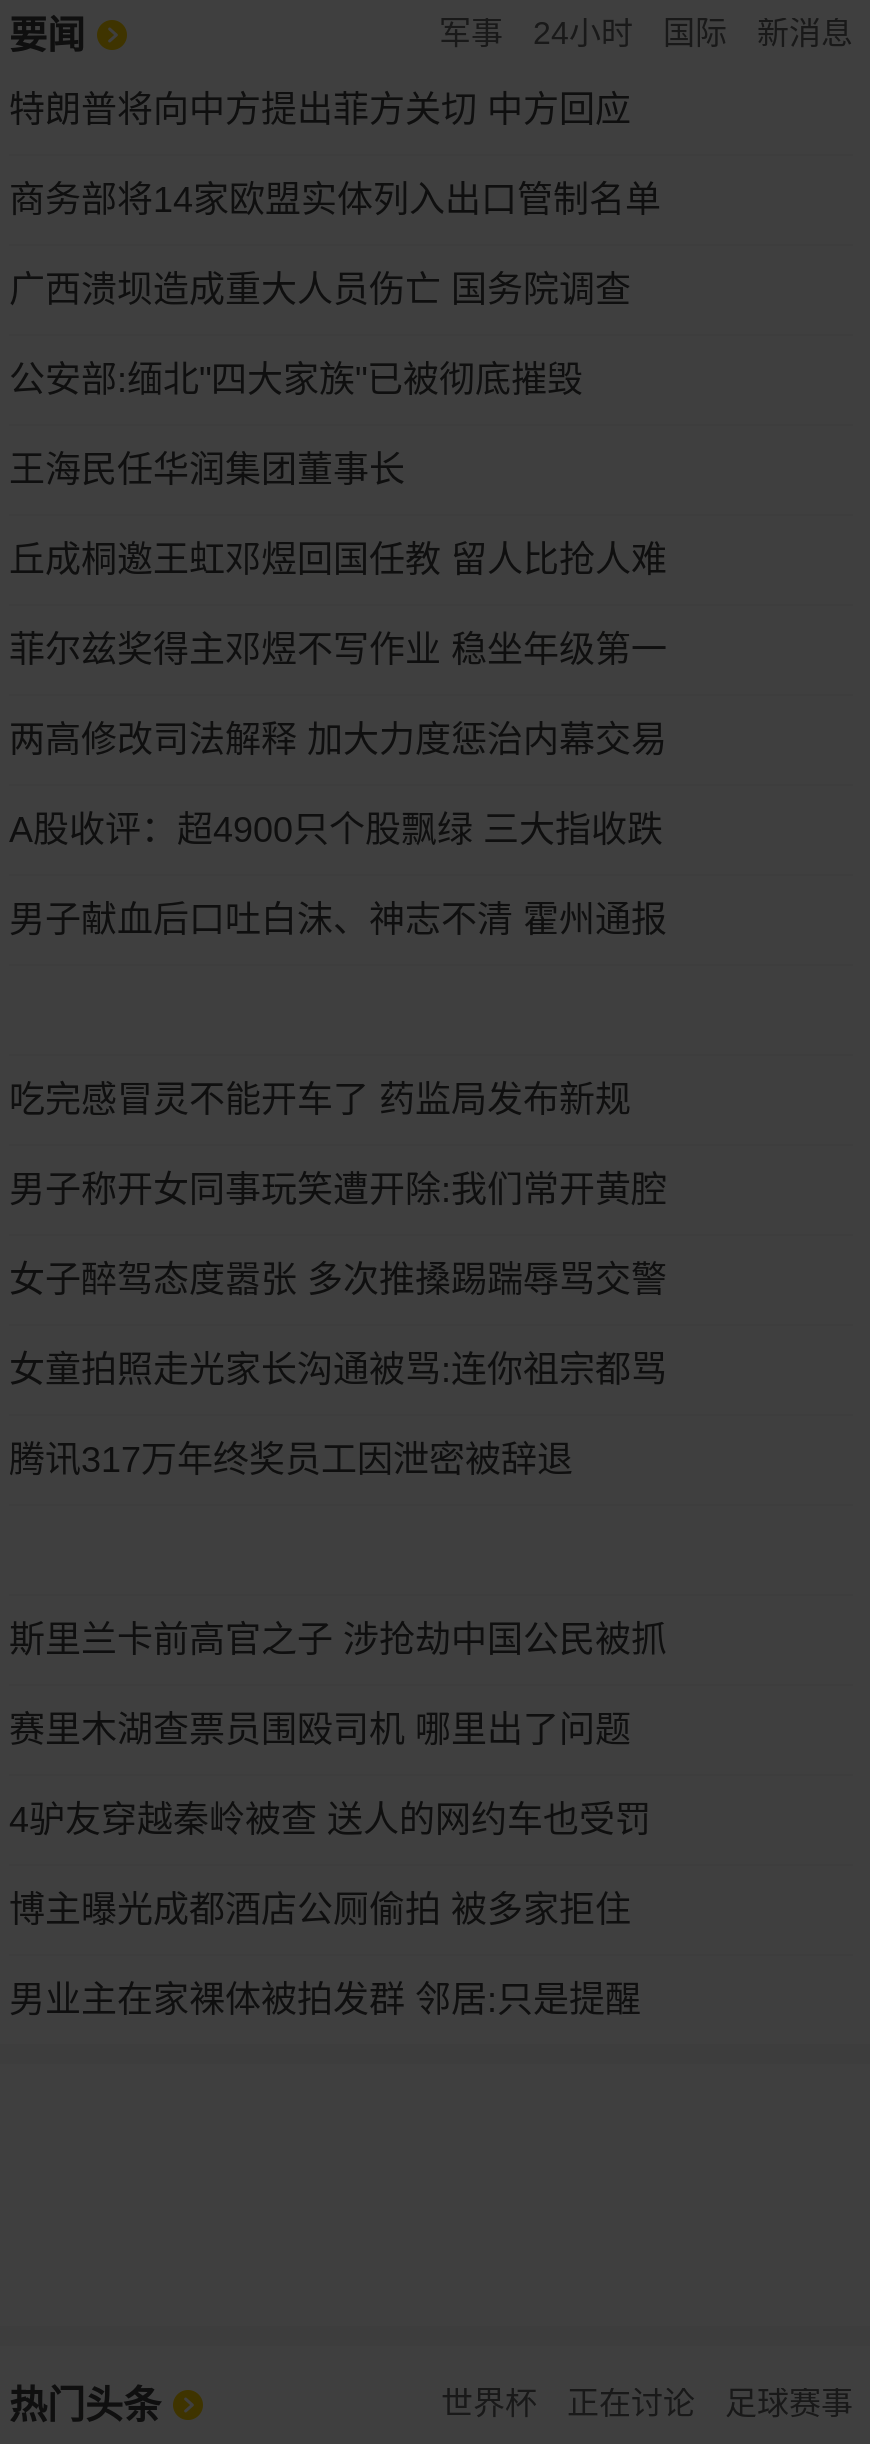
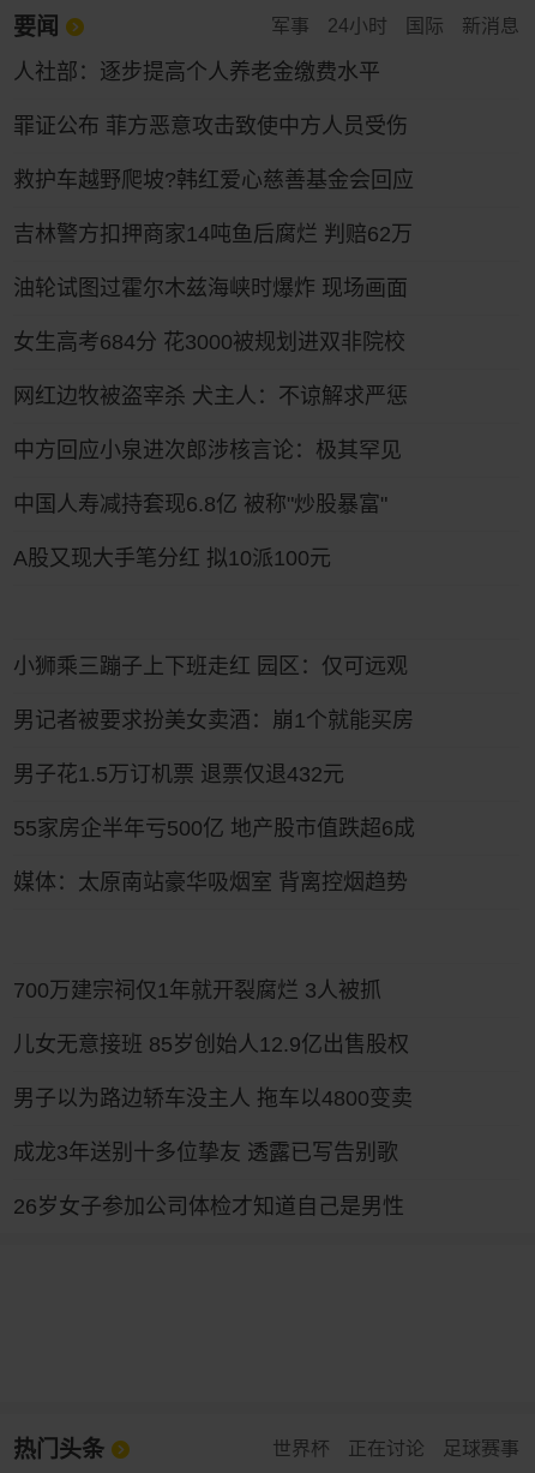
- 特朗普将向中方提出菲方关切 中方回应
+ 人社部：逐步提高个人养老金缴费水平

- 商务部将14家欧盟实体列入出口管制名单
+ 罪证公布 菲方恶意攻击致使中方人员受伤

- 广西溃坝造成重大人员伤亡 国务院调查
+ 救护车越野爬坡?韩红爱心慈善基金会回应

- 公安部:缅北"四大家族"已被彻底摧毁
+ 吉林警方扣押商家14吨鱼后腐烂 判赔62万

- 王海民任华润集团董事长
+ 油轮试图过霍尔木兹海峡时爆炸 现场画面

- 丘成桐邀王虹邓煜回国任教 留人比抢人难
+ 女生高考684分 花3000被规划进双非院校

- 菲尔兹奖得主邓煜不写作业 稳坐年级第一
+ 网红边牧被盗宰杀 犬主人：不谅解求严惩

- 两高修改司法解释 加大力度惩治内幕交易
+ 中方回应小泉进次郎涉核言论：极其罕见

- A股收评：超4900只个股飘绿 三大指收跌
+ 中国人寿减持套现6.8亿 被称"炒股暴富"

- 男子献血后口吐白沫、神志不清 霍州通报
+ A股又现大手笔分红 拟10派100元

- 吃完感冒灵不能开车了 药监局发布新规
+ 小狮乘三蹦子上下班走红 园区：仅可远观

- 男子称开女同事玩笑遭开除:我们常开黄腔
+ 男记者被要求扮美女卖酒：崩1个就能买房

- 女子醉驾态度嚣张 多次推搡踢踹辱骂交警
+ 男子花1.5万订机票 退票仅退432元

- 女童拍照走光家长沟通被骂:连你祖宗都骂
+ 55家房企半年亏500亿 地产股市值跌超6成

- 腾讯317万年终奖员工因泄密被辞退
+ 媒体：太原南站豪华吸烟室 背离控烟趋势

- 斯里兰卡前高官之子 涉抢劫中国公民被抓
+ 700万建宗祠仅1年就开裂腐烂 3人被抓

- 赛里木湖查票员围殴司机 哪里出了问题
+ 儿女无意接班 85岁创始人12.9亿出售股权

- 4驴友穿越秦岭被查 送人的网约车也受罚
+ 男子以为路边轿车没主人 拖车以4800变卖

- 博主曝光成都酒店公厕偷拍 被多家拒住
+ 成龙3年送别十多位挚友 透露已写告别歌

- 男业主在家裸体被拍发群 邻居:只是提醒
+ 26岁女子参加公司体检才知道自己是男性
